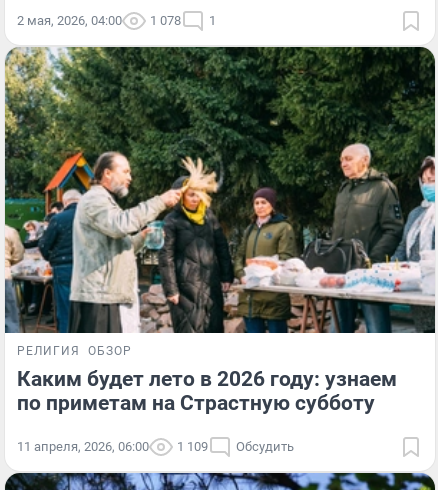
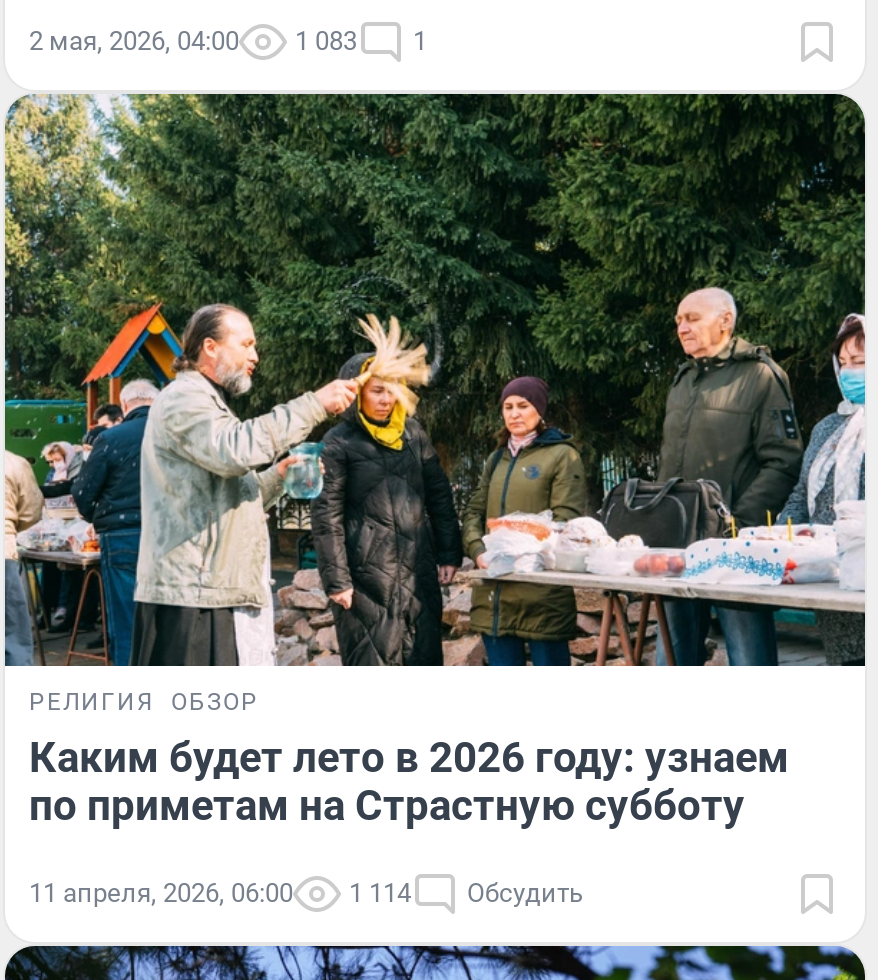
- 2 мая, 2026, 04:00 1 078 1
+ 2 мая, 2026, 04:00 1 083 1

- 11 апреля, 2026, 06:00 1 109 Обсудить
+ 11 апреля, 2026, 06:00 1 114 Обсудить
